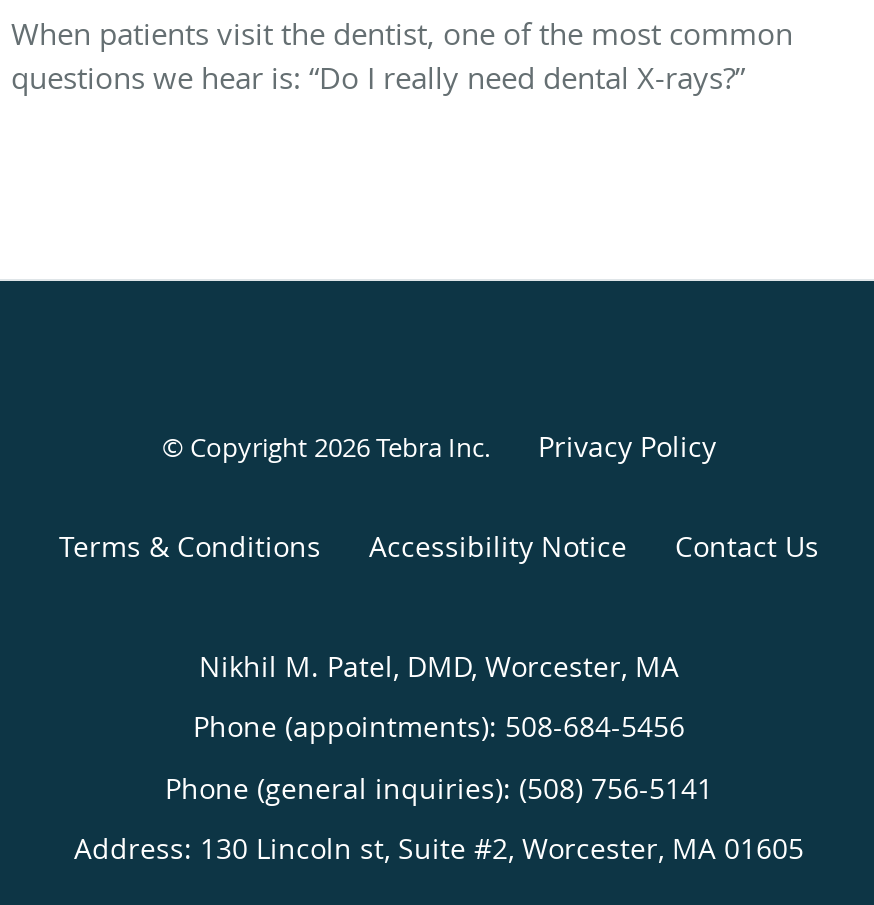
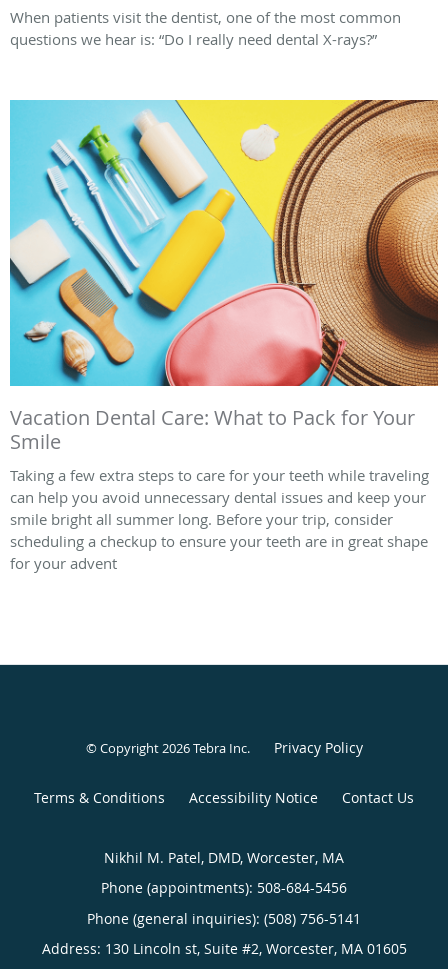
+ [image]
+ Vacation Dental Care: What to Pack for Your
+ Smile
+ Taking a few extra steps to care for your teeth while traveling
+ can help you avoid unnecessary dental issues and keep your
+ smile bright all summer long. Before your trip, consider
+ scheduling a checkup to ensure your teeth are in great shape
+ for your advent
